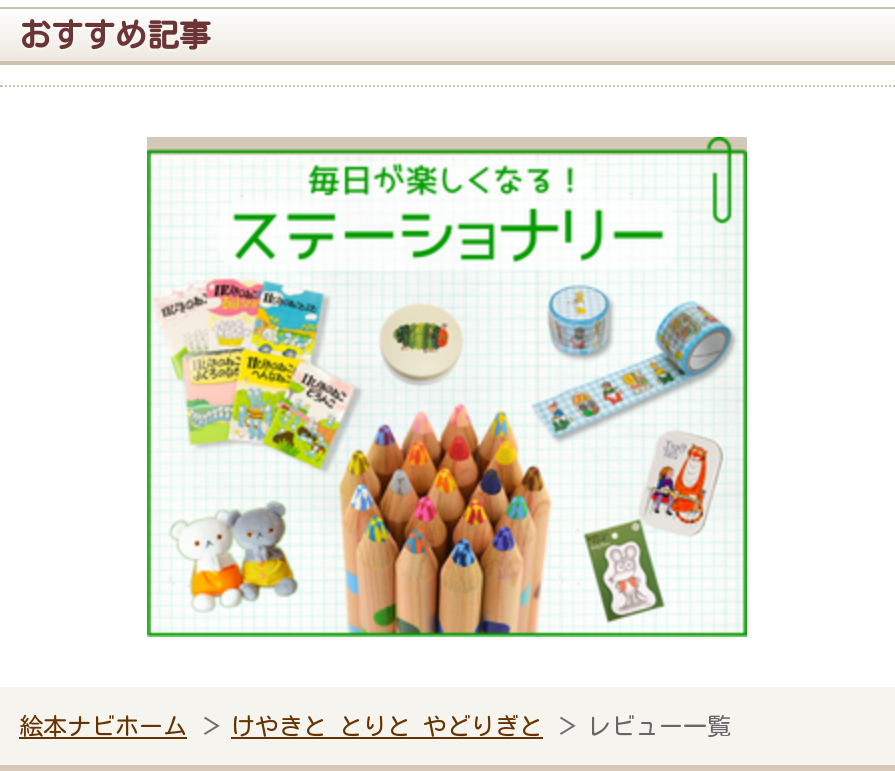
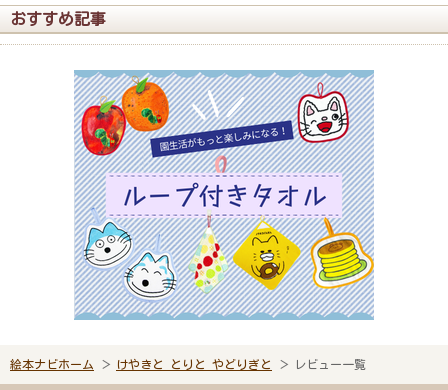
- [image]
+ [image]
